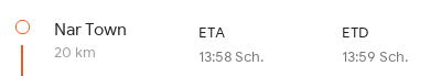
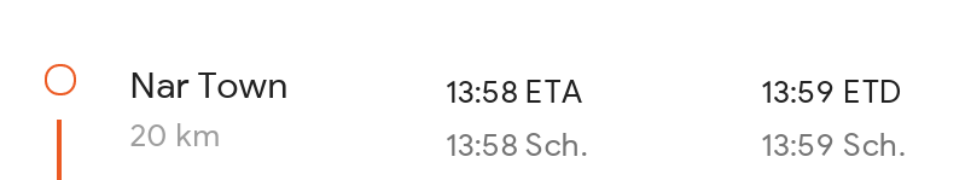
- ETA
+ 13:58 ETA

- ETD
+ 13:59 ETD
